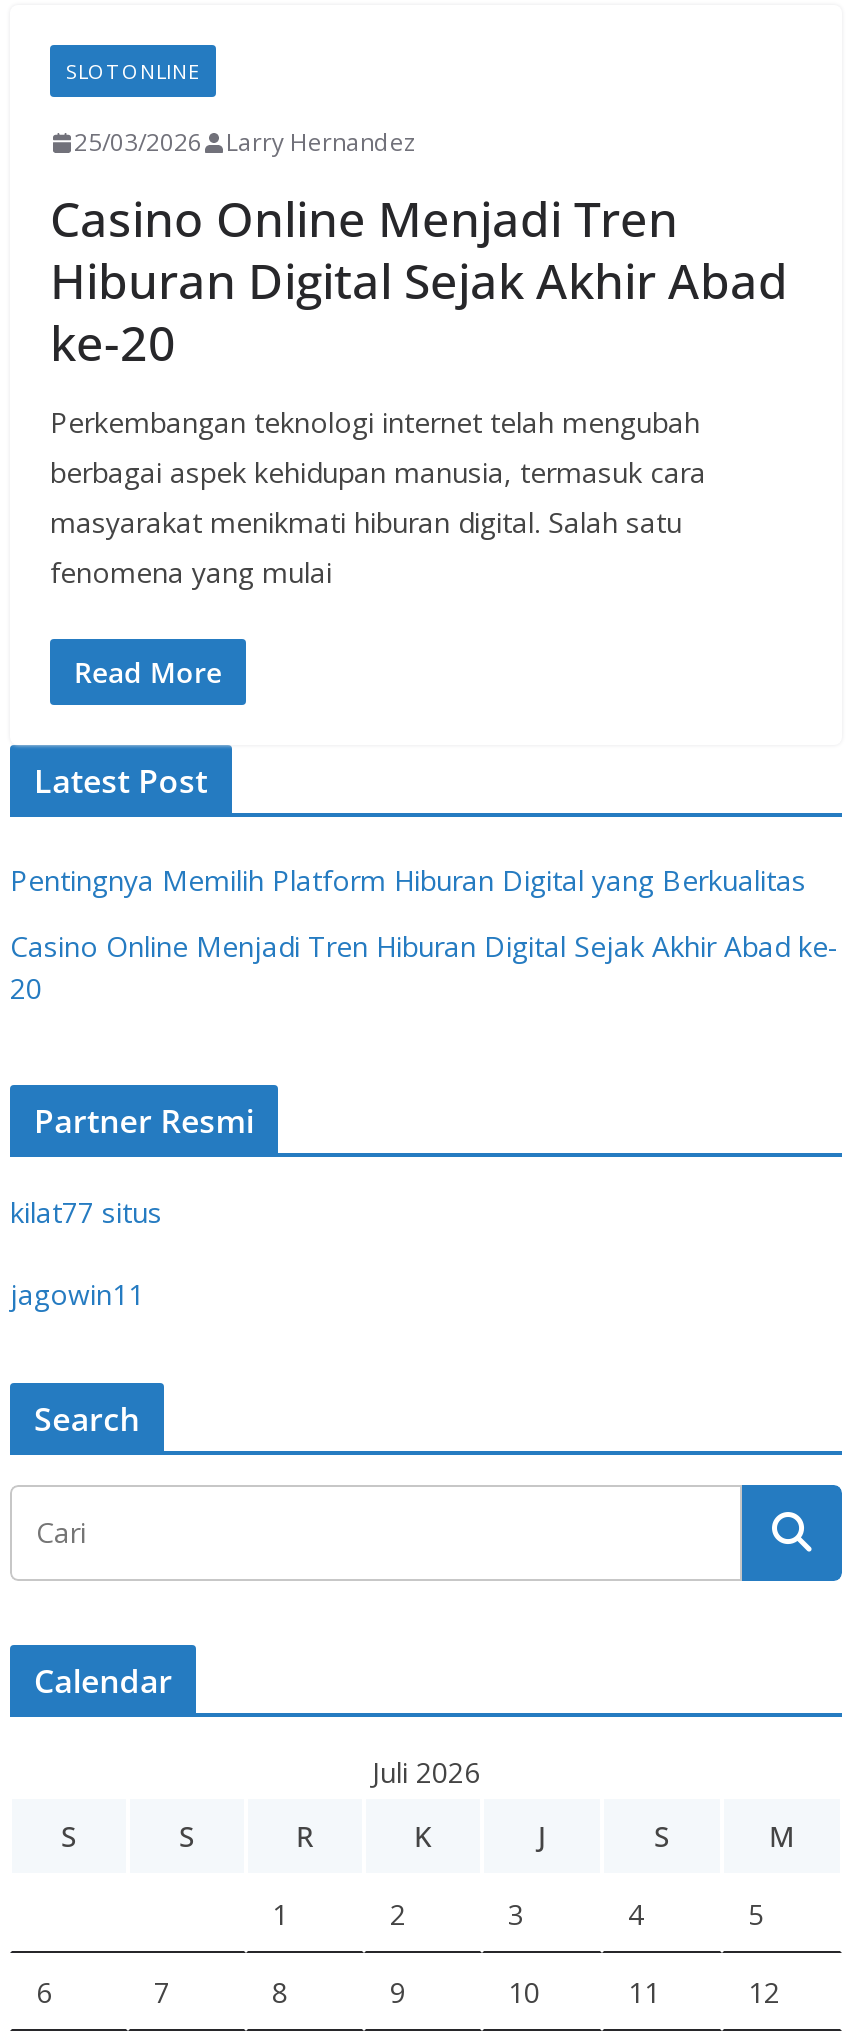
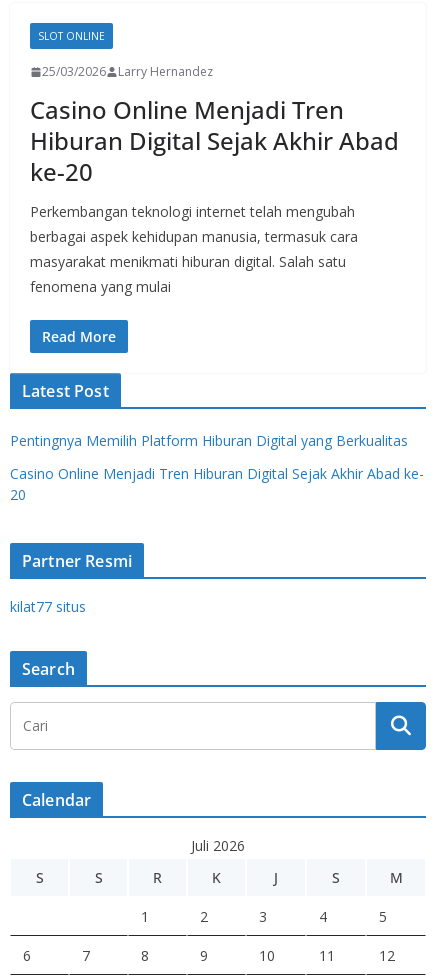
- jagowin11
